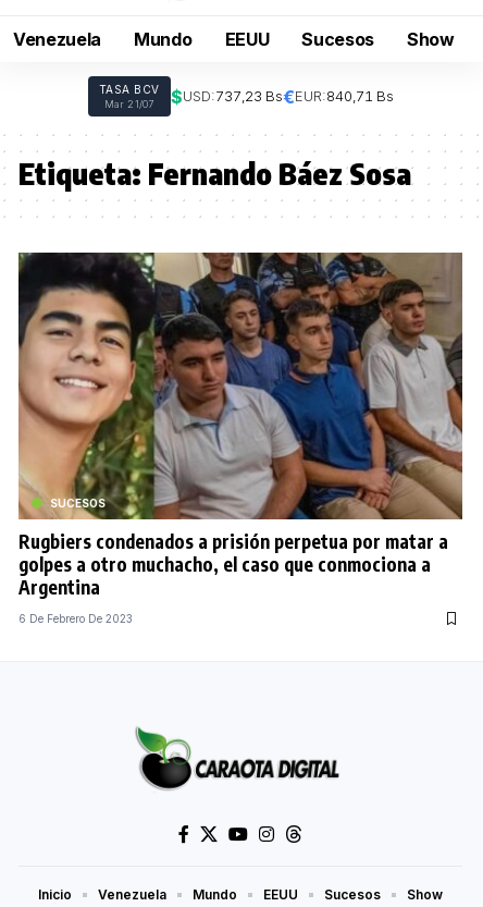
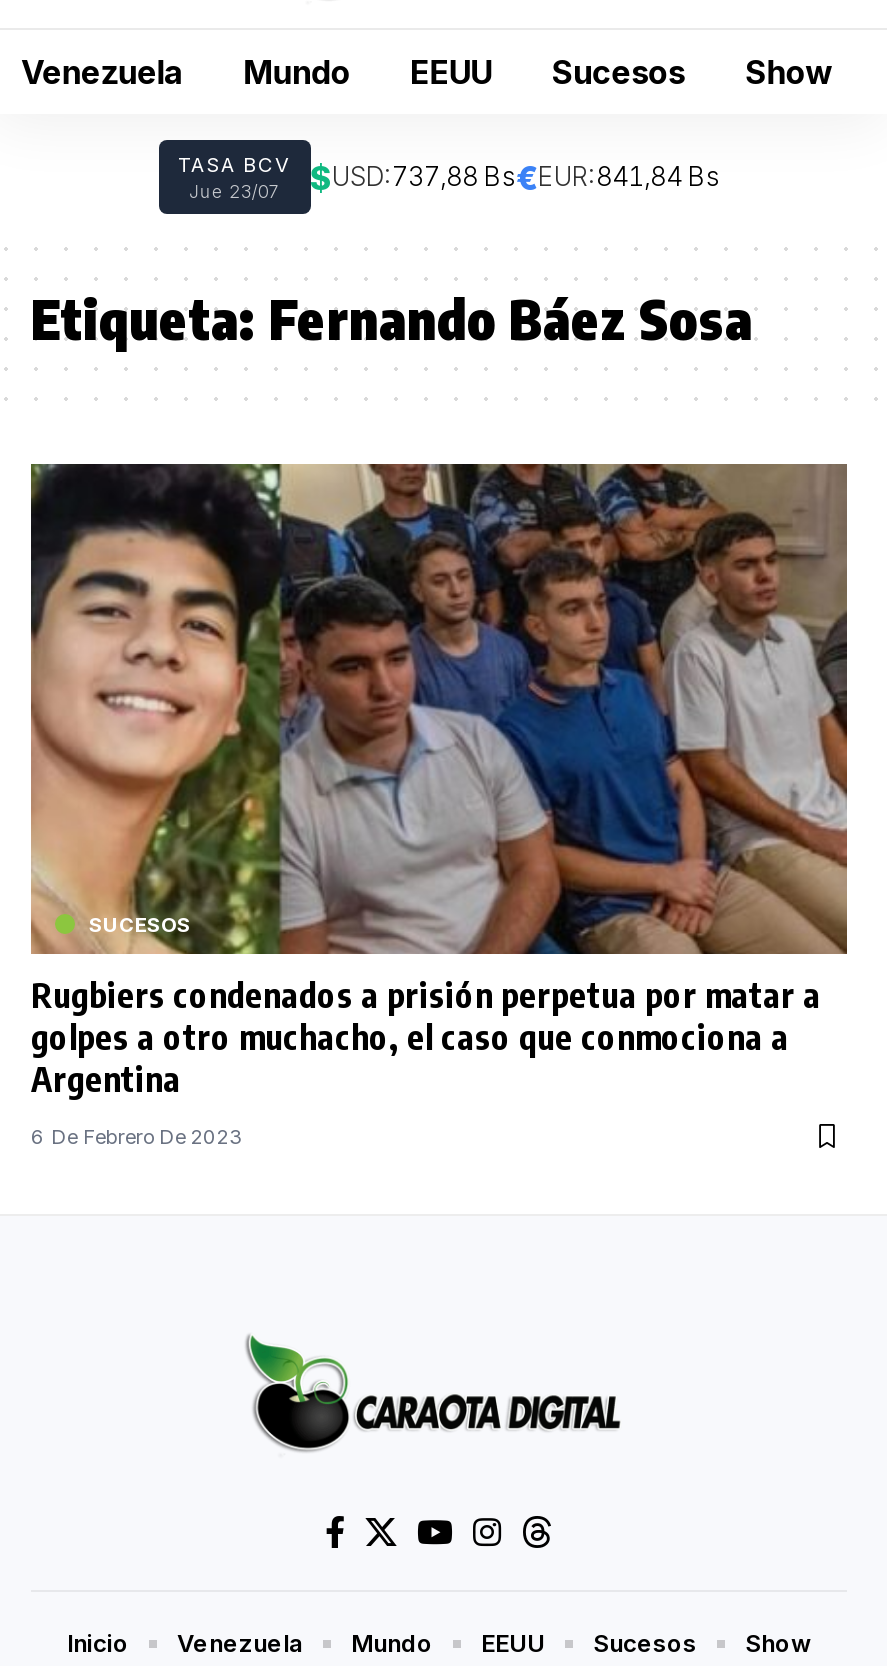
- Mar 21/07
- $USD:737,23 Bs€EUR:840,71 Bs
+ Jue 23/07
+ $USD:737,88 Bs€EUR:841,84 Bs
